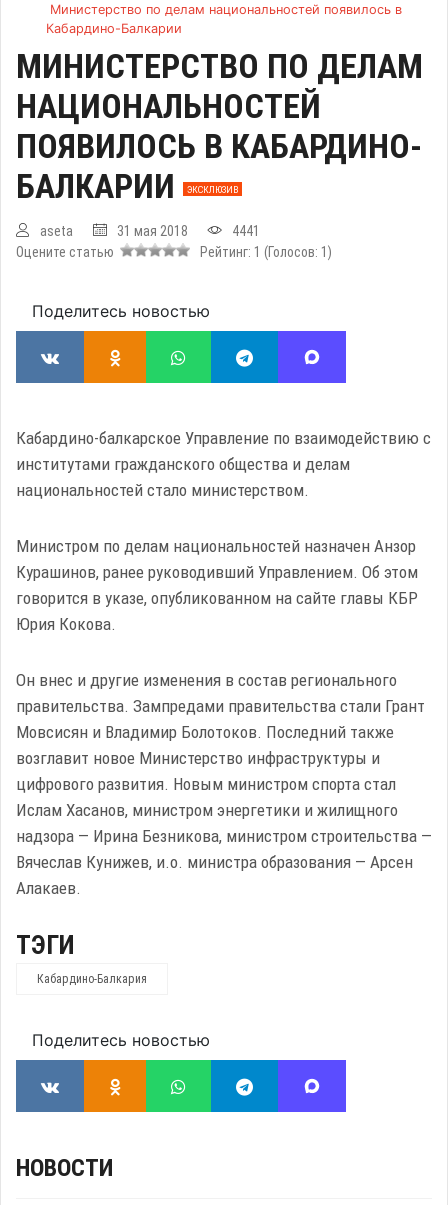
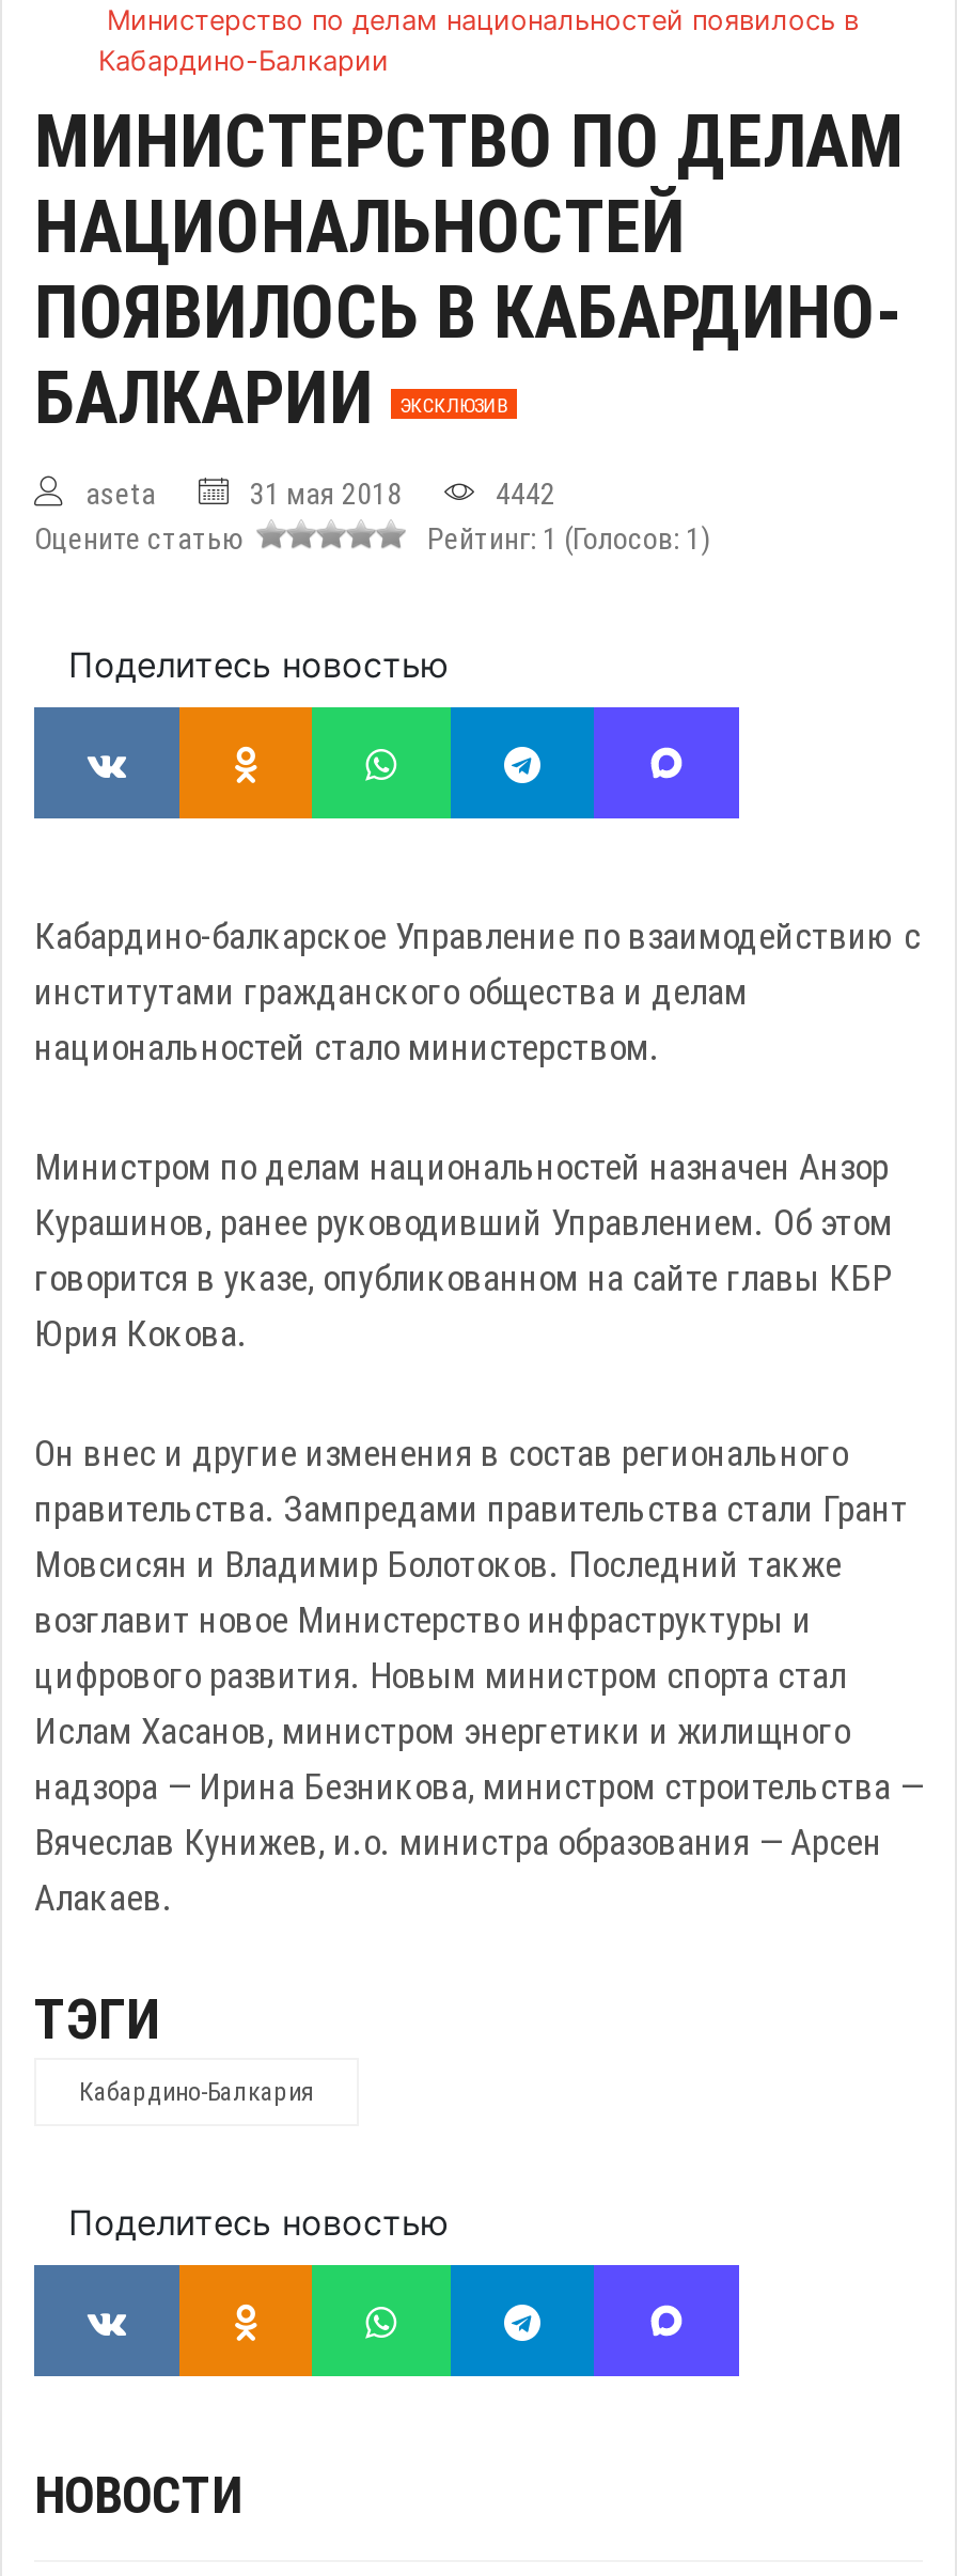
- 4441
+ 4442
